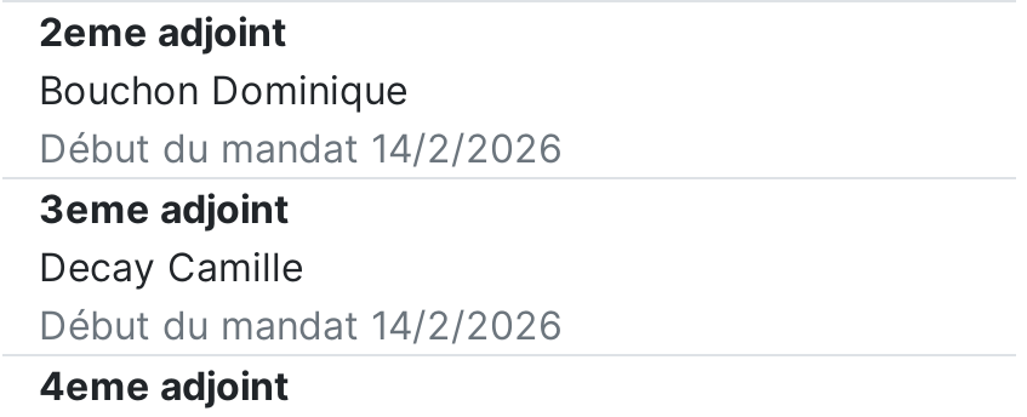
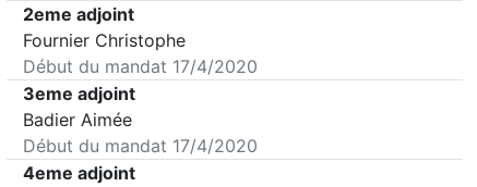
- Bouchon Dominique
- Début du mandat 14/2/2026
+ Fournier Christophe
+ Début du mandat 17/4/2020

- Decay Camille
- Début du mandat 14/2/2026
+ Badier Aimée
+ Début du mandat 17/4/2020
